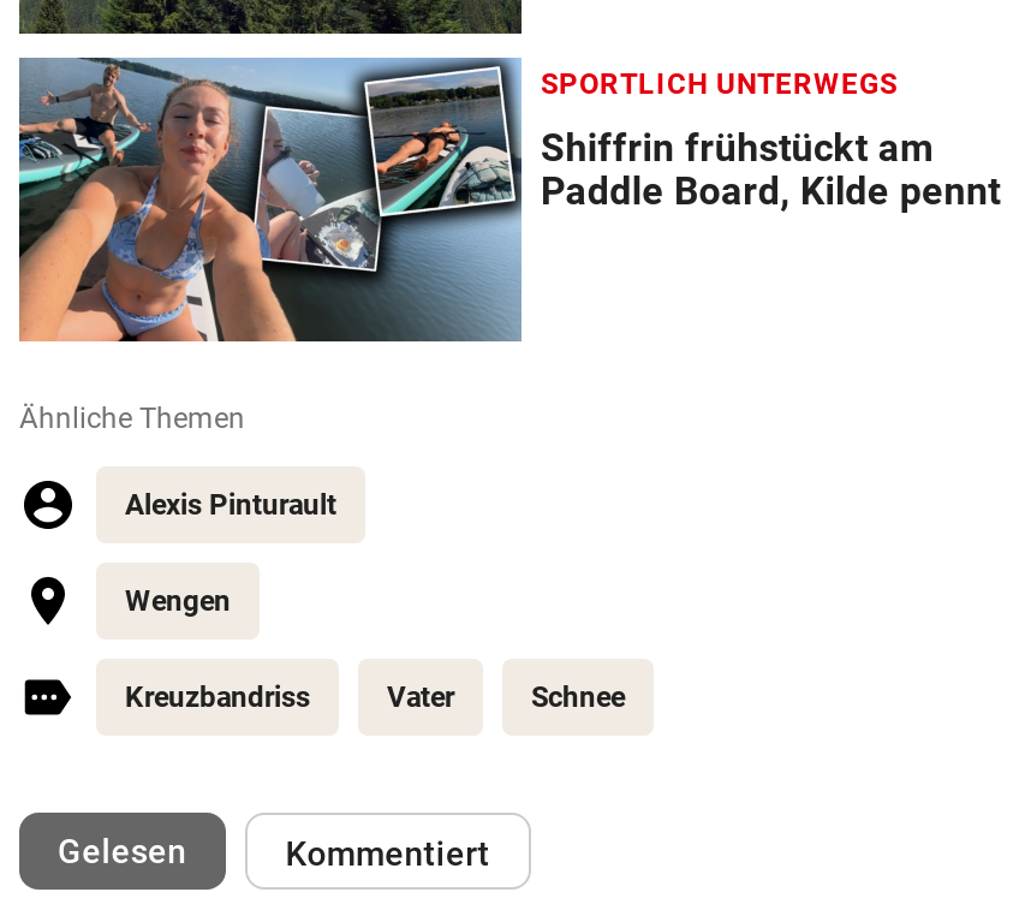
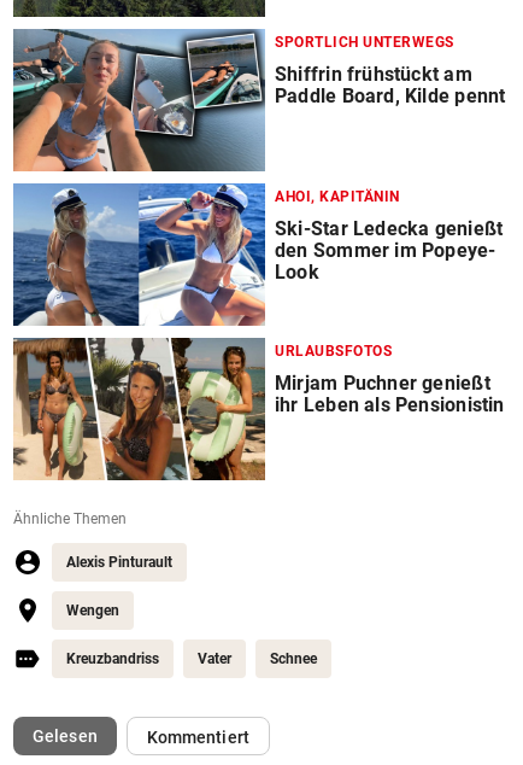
+ [image]
+ AHOI, KAPITÄNIN
+ Ski-Star Ledecka genießt
+ den Sommer im Popeye-
+ Look

+ [image]
+ URLAUBSFOTOS
+ Mirjam Puchner genießt
+ ihr Leben als Pensionistin
